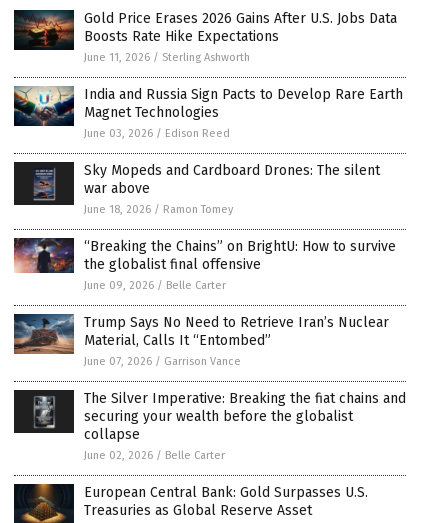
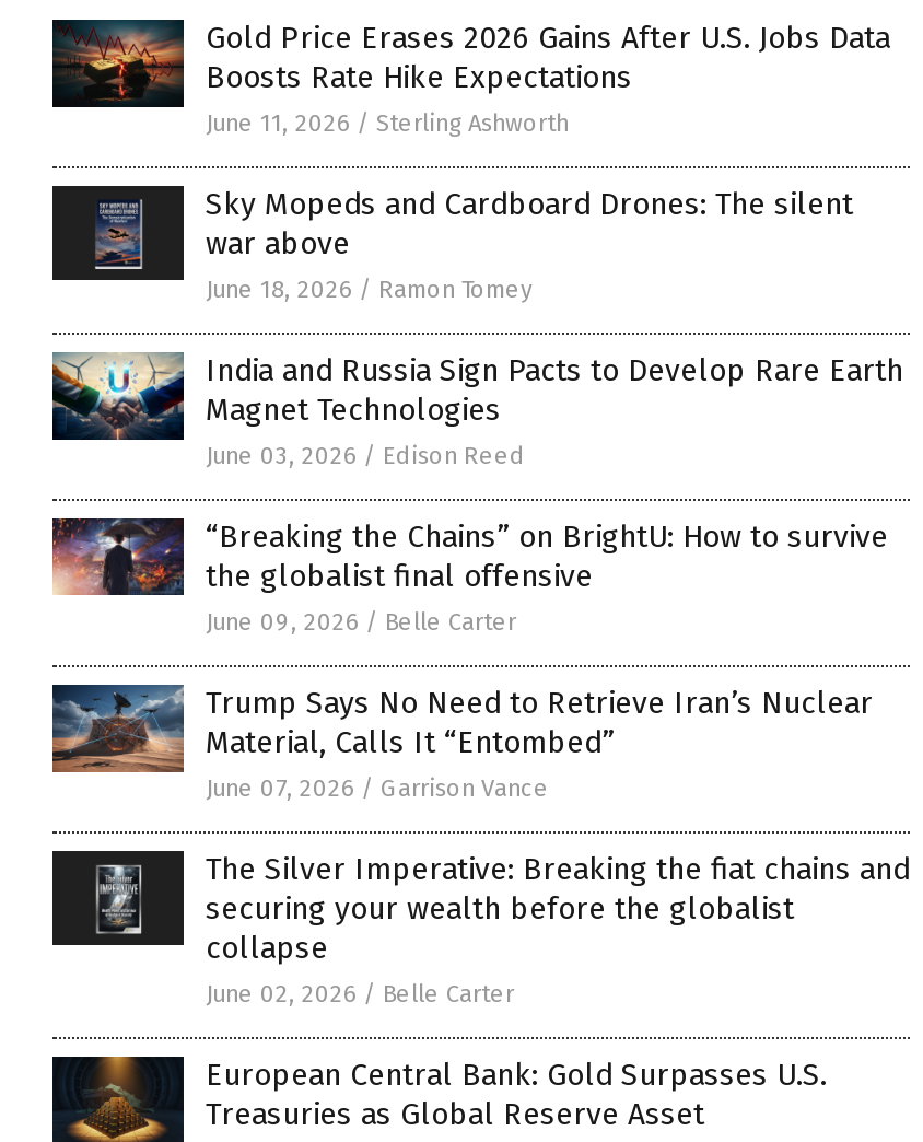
moved down: [image] | India and Russia Sign Pacts to Develop Rare Earth | Magnet Technologies | June 03, 2026 / Edison Reed

moved up: [image] | Sky Mopeds and Cardboard Drones: The silent | war above | June 18, 2026 / Ramon Tomey
